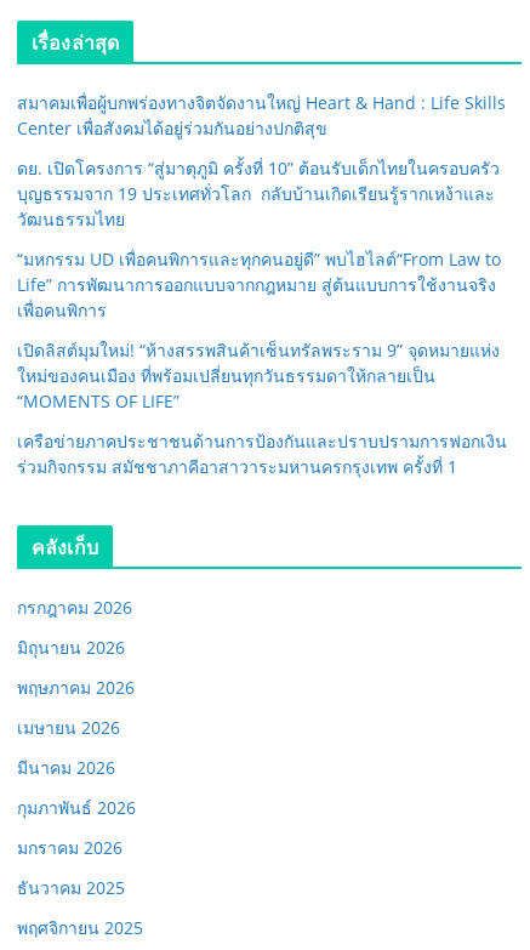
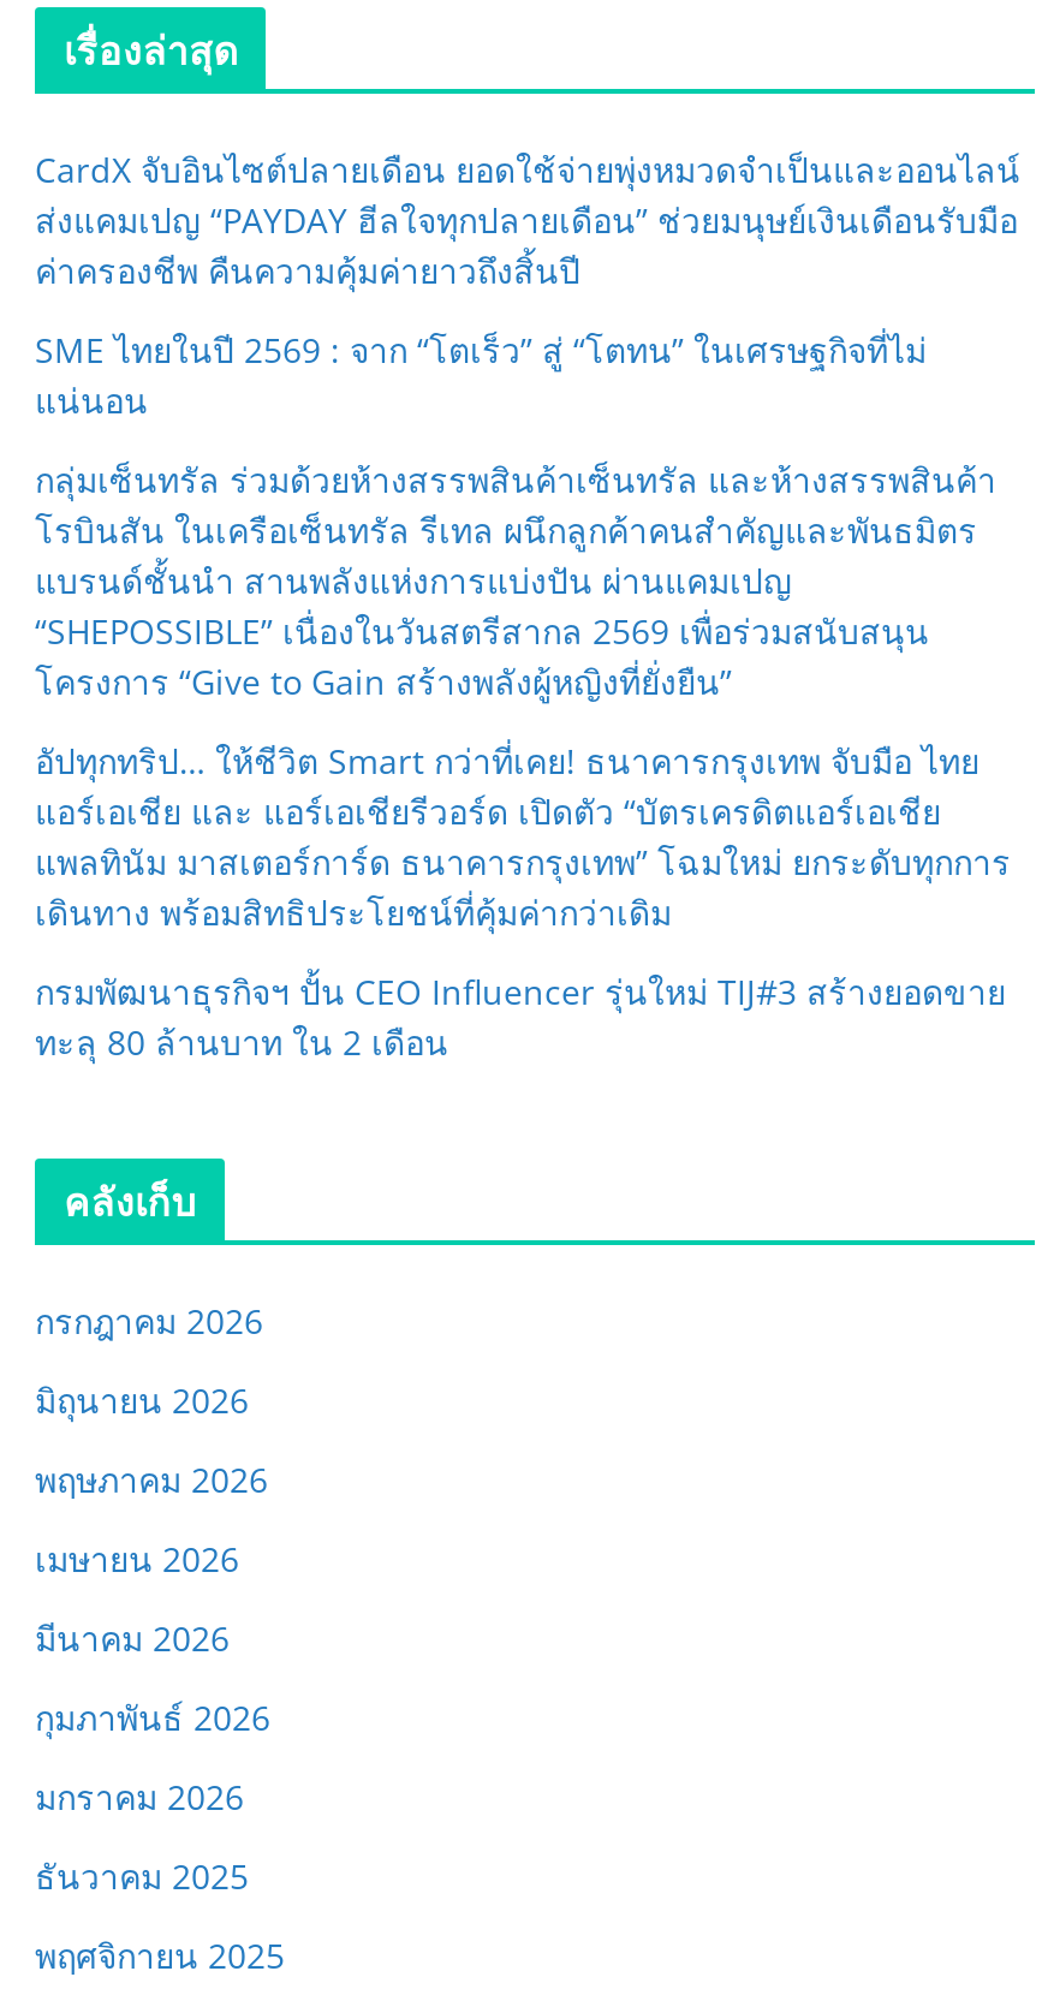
- สมาคมเพื่อผู้บกพร่องทางจิตจัดงานใหญ่ Heart & Hand : Life Skills
- Center เพื่อสังคมได้อยู่ร่วมกันอย่างปกติสุข
+ CardX จับอินไซต์ปลายเดือน ยอดใช้จ่ายพุ่งหมวดจำเป็นและออนไลน์
+ ส่งแคมเปญ “PAYDAY ฮีลใจทุกปลายเดือน” ช่วยมนุษย์เงินเดือนรับมือ
+ ค่าครองชีพ คืนความคุ้มค่ายาวถึงสิ้นปี

- ดย. เปิดโครงการ “สู่มาตุภูมิ ครั้งที่ 10” ต้อนรับเด็กไทยในครอบครัว
- บุญธรรมจาก 19 ประเทศทั่วโลก กลับบ้านเกิดเรียนรู้รากเหง้าและ
- วัฒนธรรมไทย
+ SME ไทยในปี 2569 : จาก “โตเร็ว” สู่ “โตทน” ในเศรษฐกิจที่ไม่
+ แน่นอน

- “มหกรรม UD เพื่อคนพิการและทุกคนอยู่ดี” พบไฮไลต์“From Law to
- Life” การพัฒนาการออกแบบจากกฎหมาย สู่ต้นแบบการใช้งานจริง
- เพื่อคนพิการ
+ กลุ่มเซ็นทรัล ร่วมด้วยห้างสรรพสินค้าเซ็นทรัล และห้างสรรพสินค้า
+ โรบินสัน ในเครือเซ็นทรัล รีเทล ผนึกลูกค้าคนสำคัญและพันธมิตร
+ แบรนด์ชั้นนำ สานพลังแห่งการแบ่งปัน ผ่านแคมเปญ
+ “SHEPOSSIBLE” เนื่องในวันสตรีสากล 2569 เพื่อร่วมสนับสนุน
+ โครงการ “Give to Gain สร้างพลังผู้หญิงที่ยั่งยืน”

- เปิดลิสต์มุมใหม่! “ห้างสรรพสินค้าเซ็นทรัลพระราม 9” จุดหมายแห่ง
- ใหม่ของคนเมือง ที่พร้อมเปลี่ยนทุกวันธรรมดาให้กลายเป็น
- “MOMENTS OF LIFE”
+ อัปทุกทริป… ให้ชีวิต Smart กว่าที่เคย! ธนาคารกรุงเทพ จับมือ ไทย
+ แอร์เอเชีย และ แอร์เอเชียรีวอร์ด เปิดตัว “บัตรเครดิตแอร์เอเชีย
+ แพลทินัม มาสเตอร์การ์ด ธนาคารกรุงเทพ” โฉมใหม่ ยกระดับทุกการ
+ เดินทาง พร้อมสิทธิประโยชน์ที่คุ้มค่ากว่าเดิม

- เครือข่ายภาคประชาชนด้านการป้องกันและปราบปรามการฟอกเงิน
- ร่วมกิจกรรม สมัชชาภาคีอาสาวาระมหานครกรุงเทพ ครั้งที่ 1
+ กรมพัฒนาธุรกิจฯ ปั้น CEO Influencer รุ่นใหม่ TIJ#3 สร้างยอดขาย
+ ทะลุ 80 ล้านบาท ใน 2 เดือน
